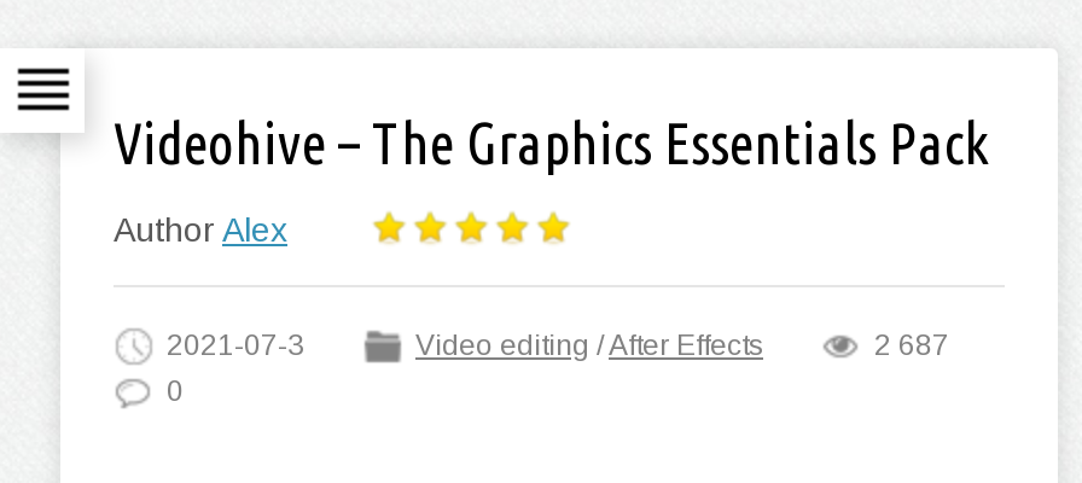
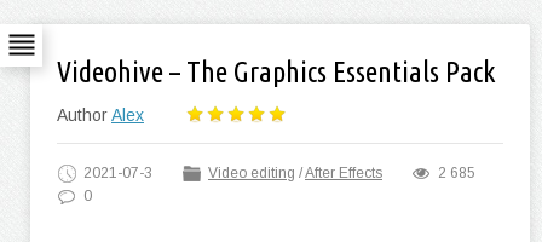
- 2 687
+ 2 685
